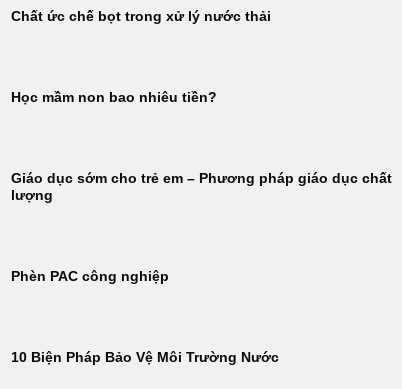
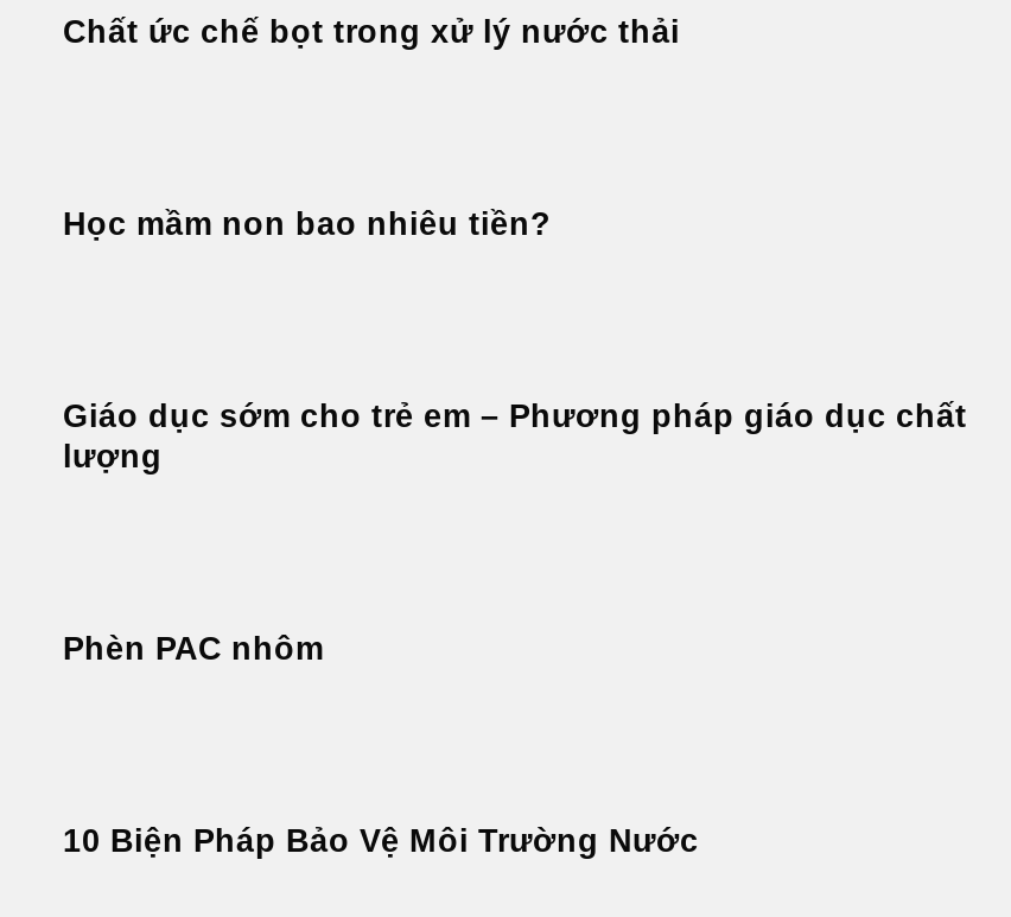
- Phèn PAC công nghiệp
+ Phèn PAC nhôm
